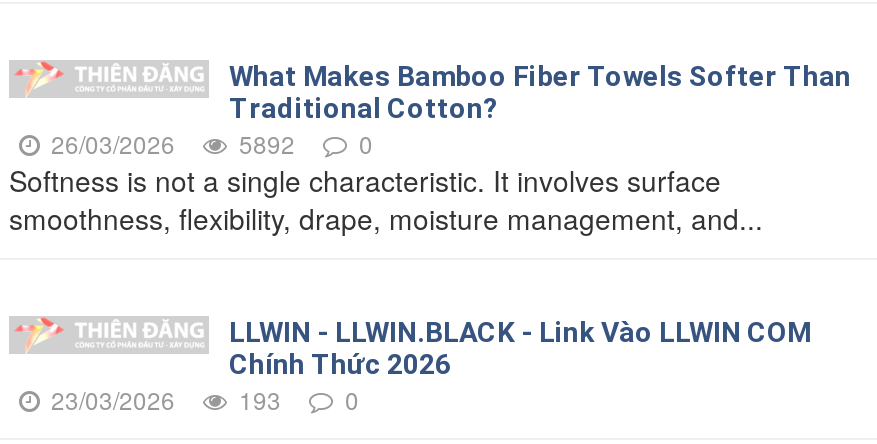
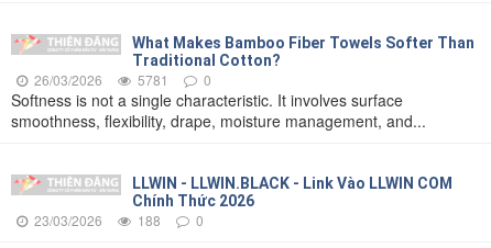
- 26/03/2026 5892 0
+ 26/03/2026 5781 0

- 23/03/2026 193 0
+ 23/03/2026 188 0
